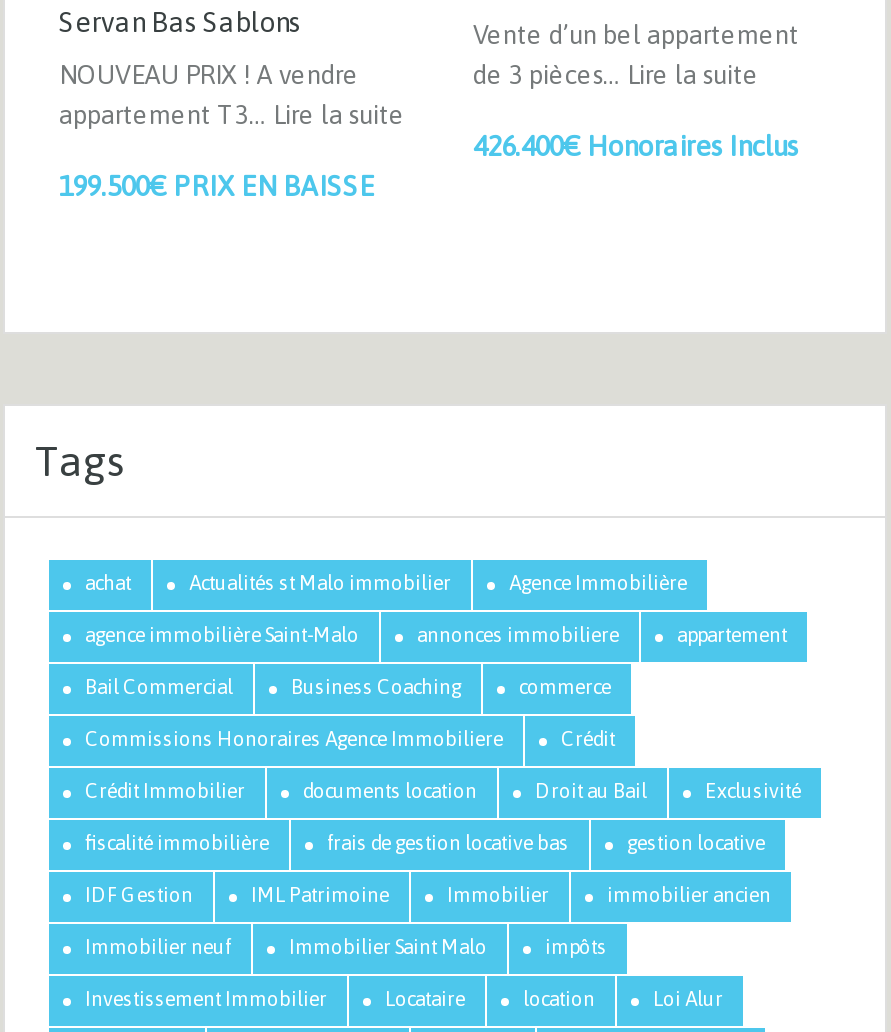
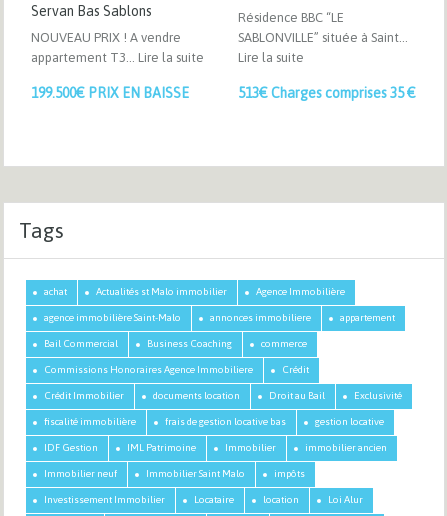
- Vente d’un bel appartement
- de 3 pièces… Lire la suite
+ Résidence BBC “LE
+ SABLONVILLE” située à Saint…
+ Lire la suite

- 426.400€ Honoraires Inclus
+ 513€ Charges comprises 35 €
